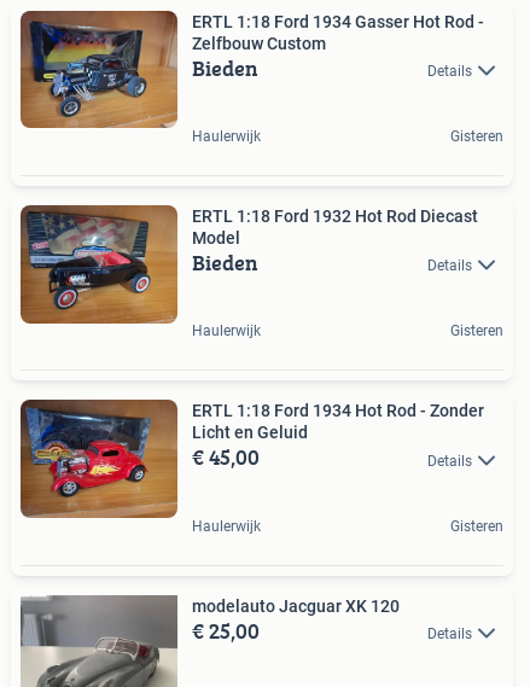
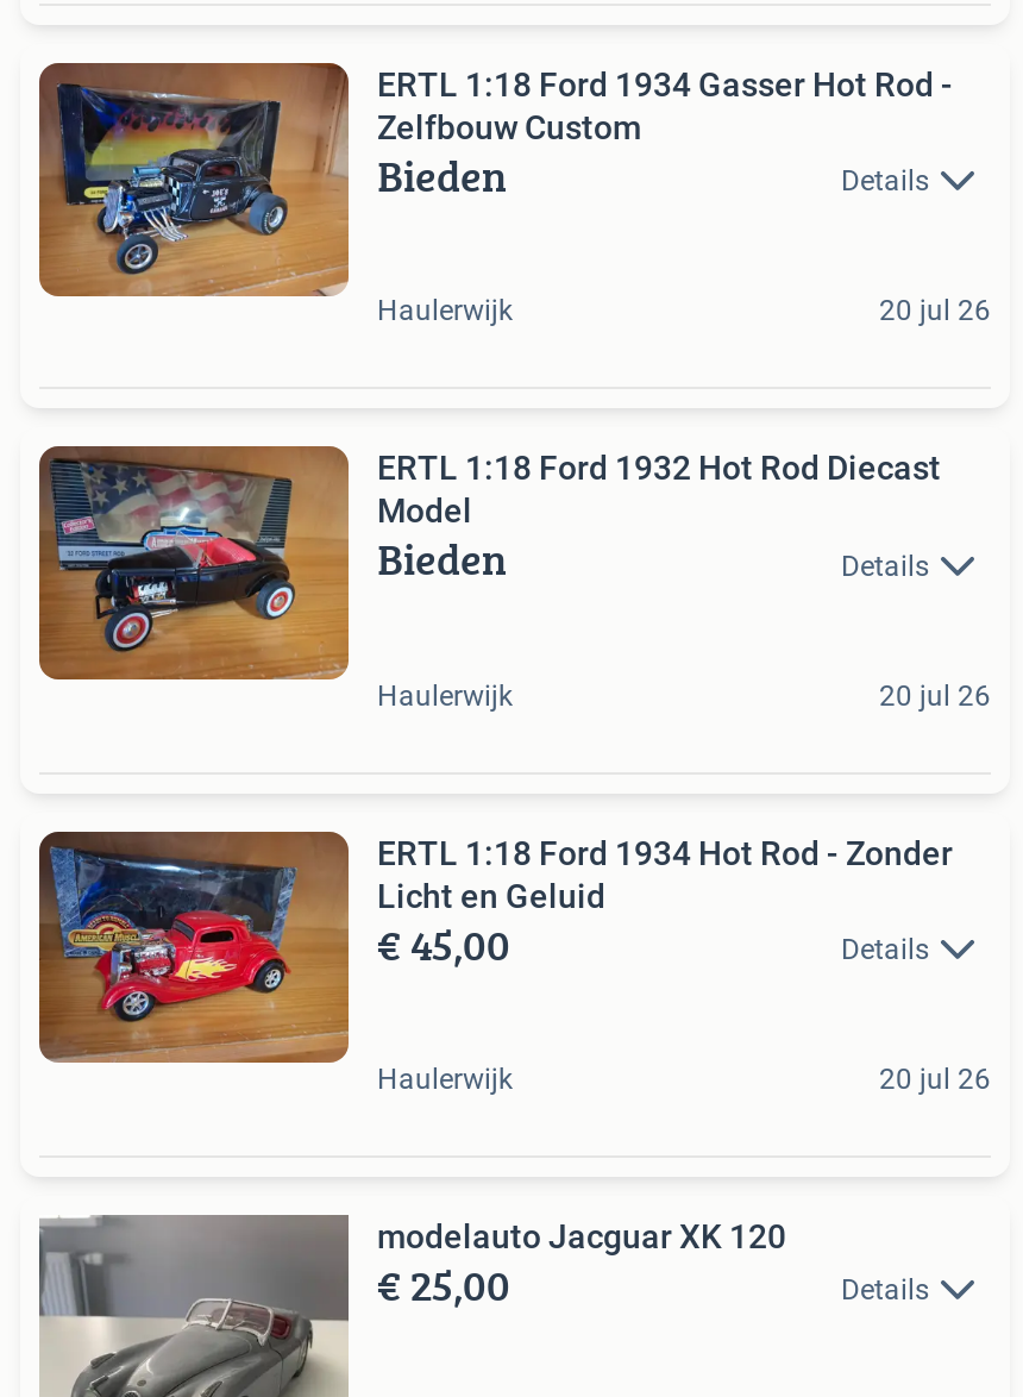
- Gisteren
+ 20 jul 26

- Gisteren
+ 20 jul 26

- Gisteren
+ 20 jul 26
